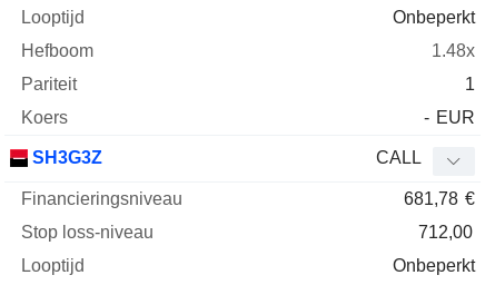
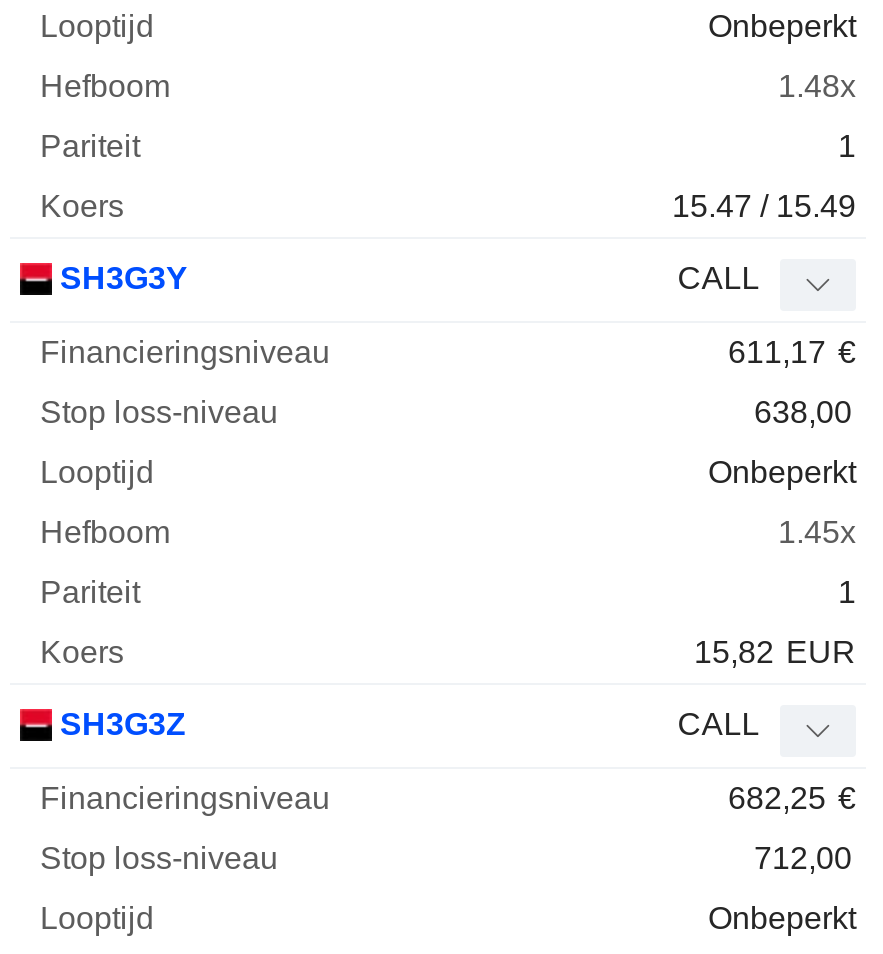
- - EUR
+ 15.47 / 15.49
+ SH3G3Y
+ CALL
+ 611,17 €
+ 638,00
+ Onbeperkt
+ 1.45x
+ 1
+ 15,82 EUR

- 681,78 €
+ 682,25 €
